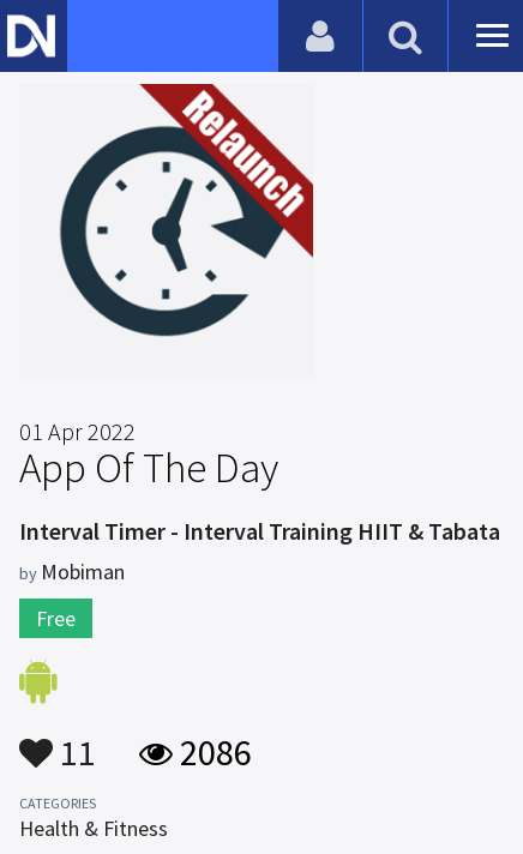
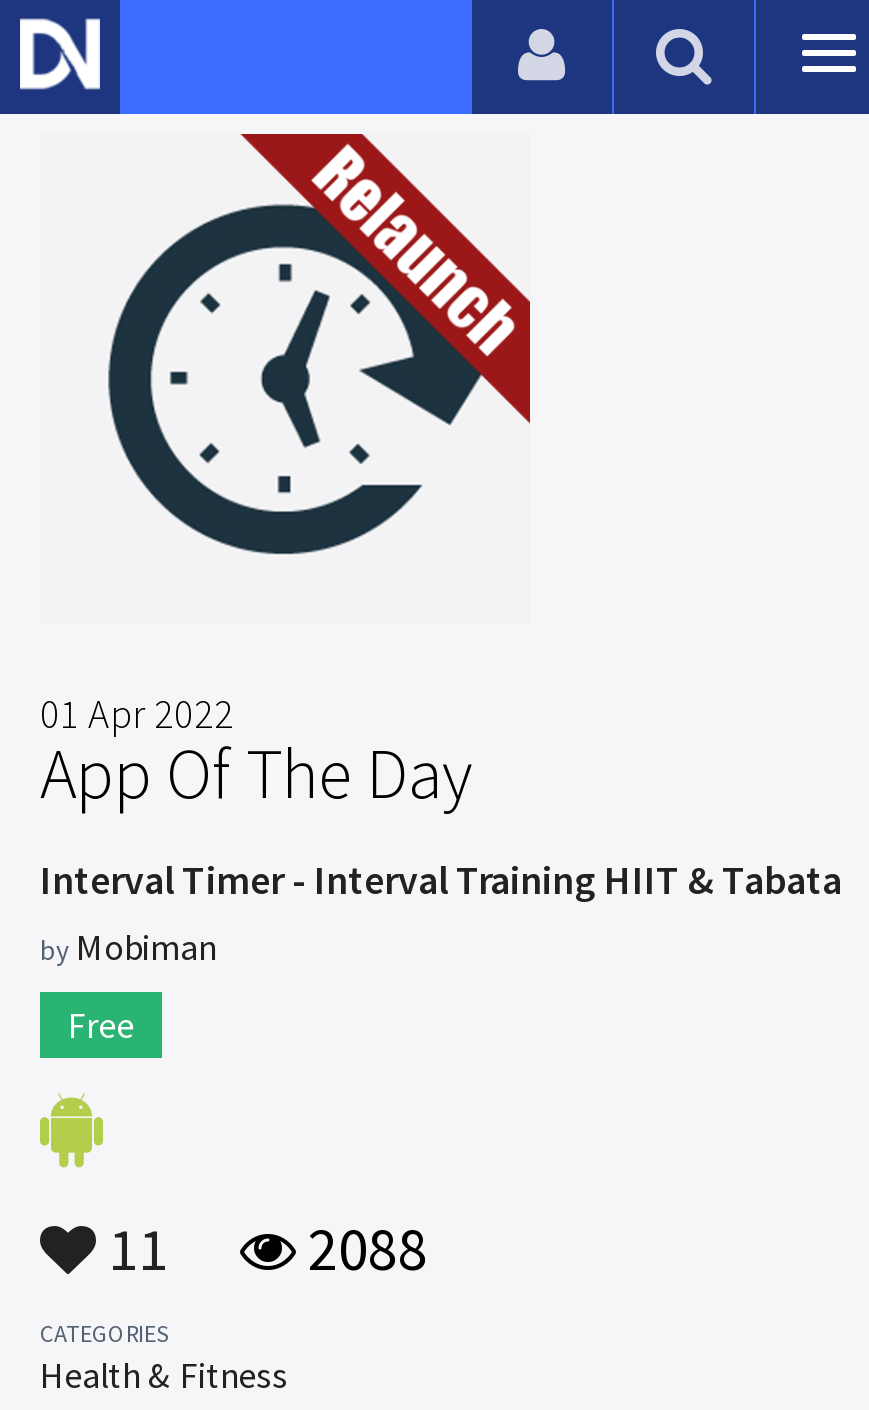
- 11 2086
+ 11 2088
